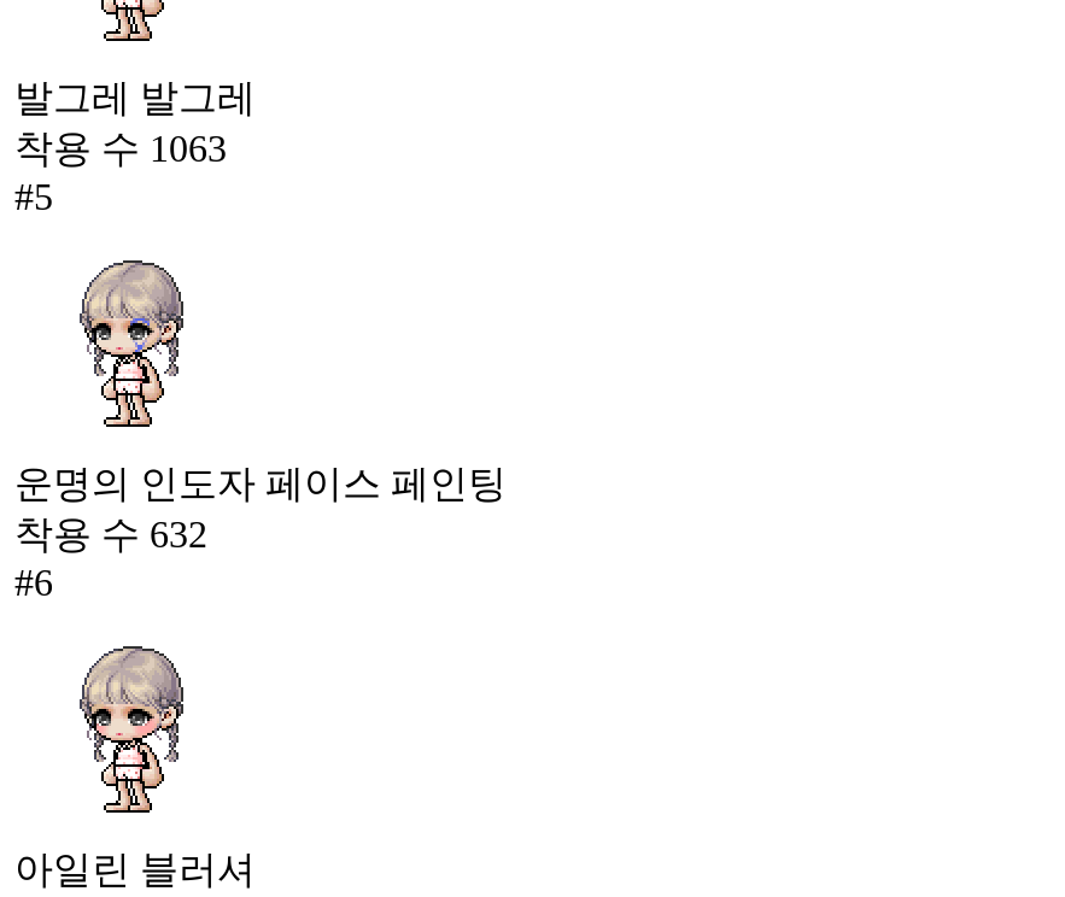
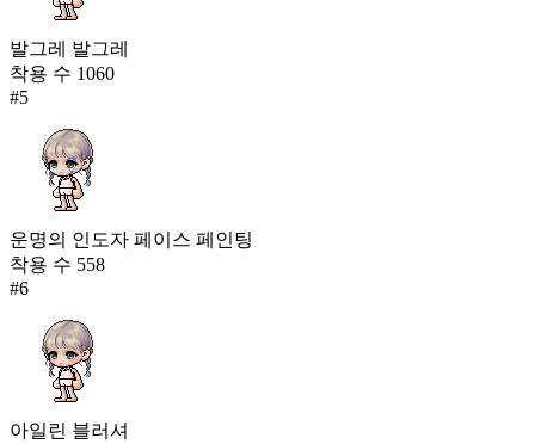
- 착용 수 1063
+ 착용 수 1060

- 착용 수 632
+ 착용 수 558
